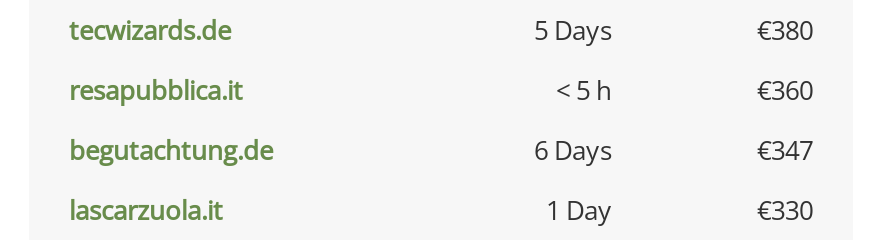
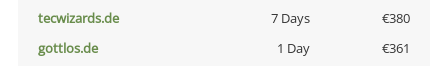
- 5 Days
+ 7 Days

- resapubblica.it
- < 5 h
- €360
- begutachtung.de
- 6 Days
- €347
- lascarzuola.it
+ gottlos.de

- €330
+ €361
